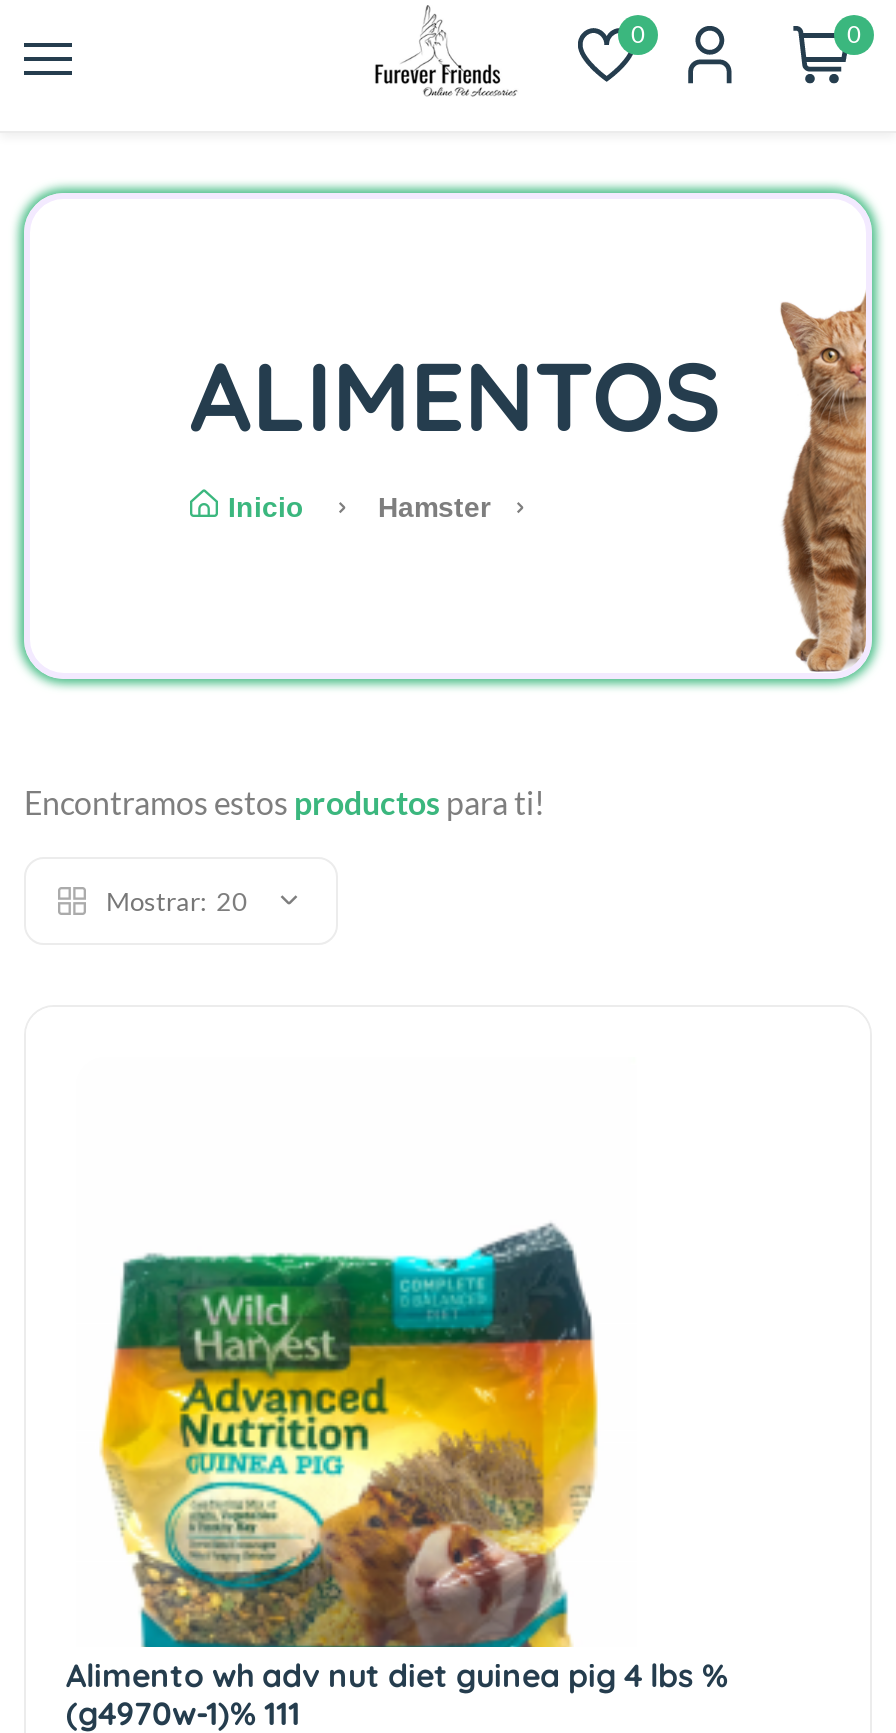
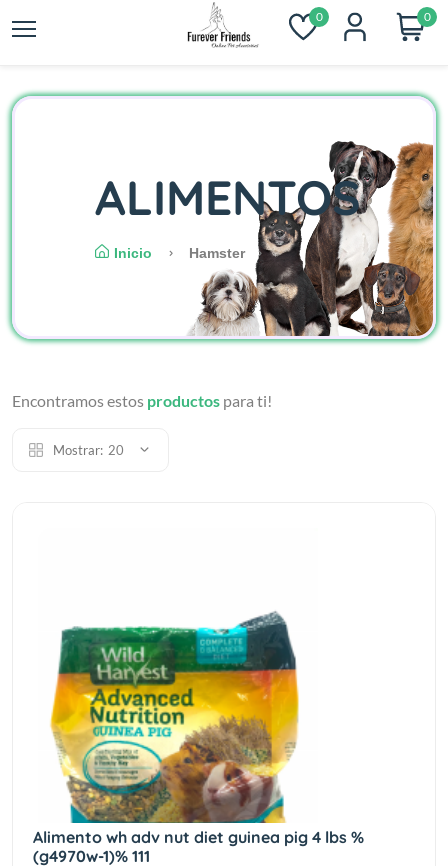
- [image]
+ [image]
